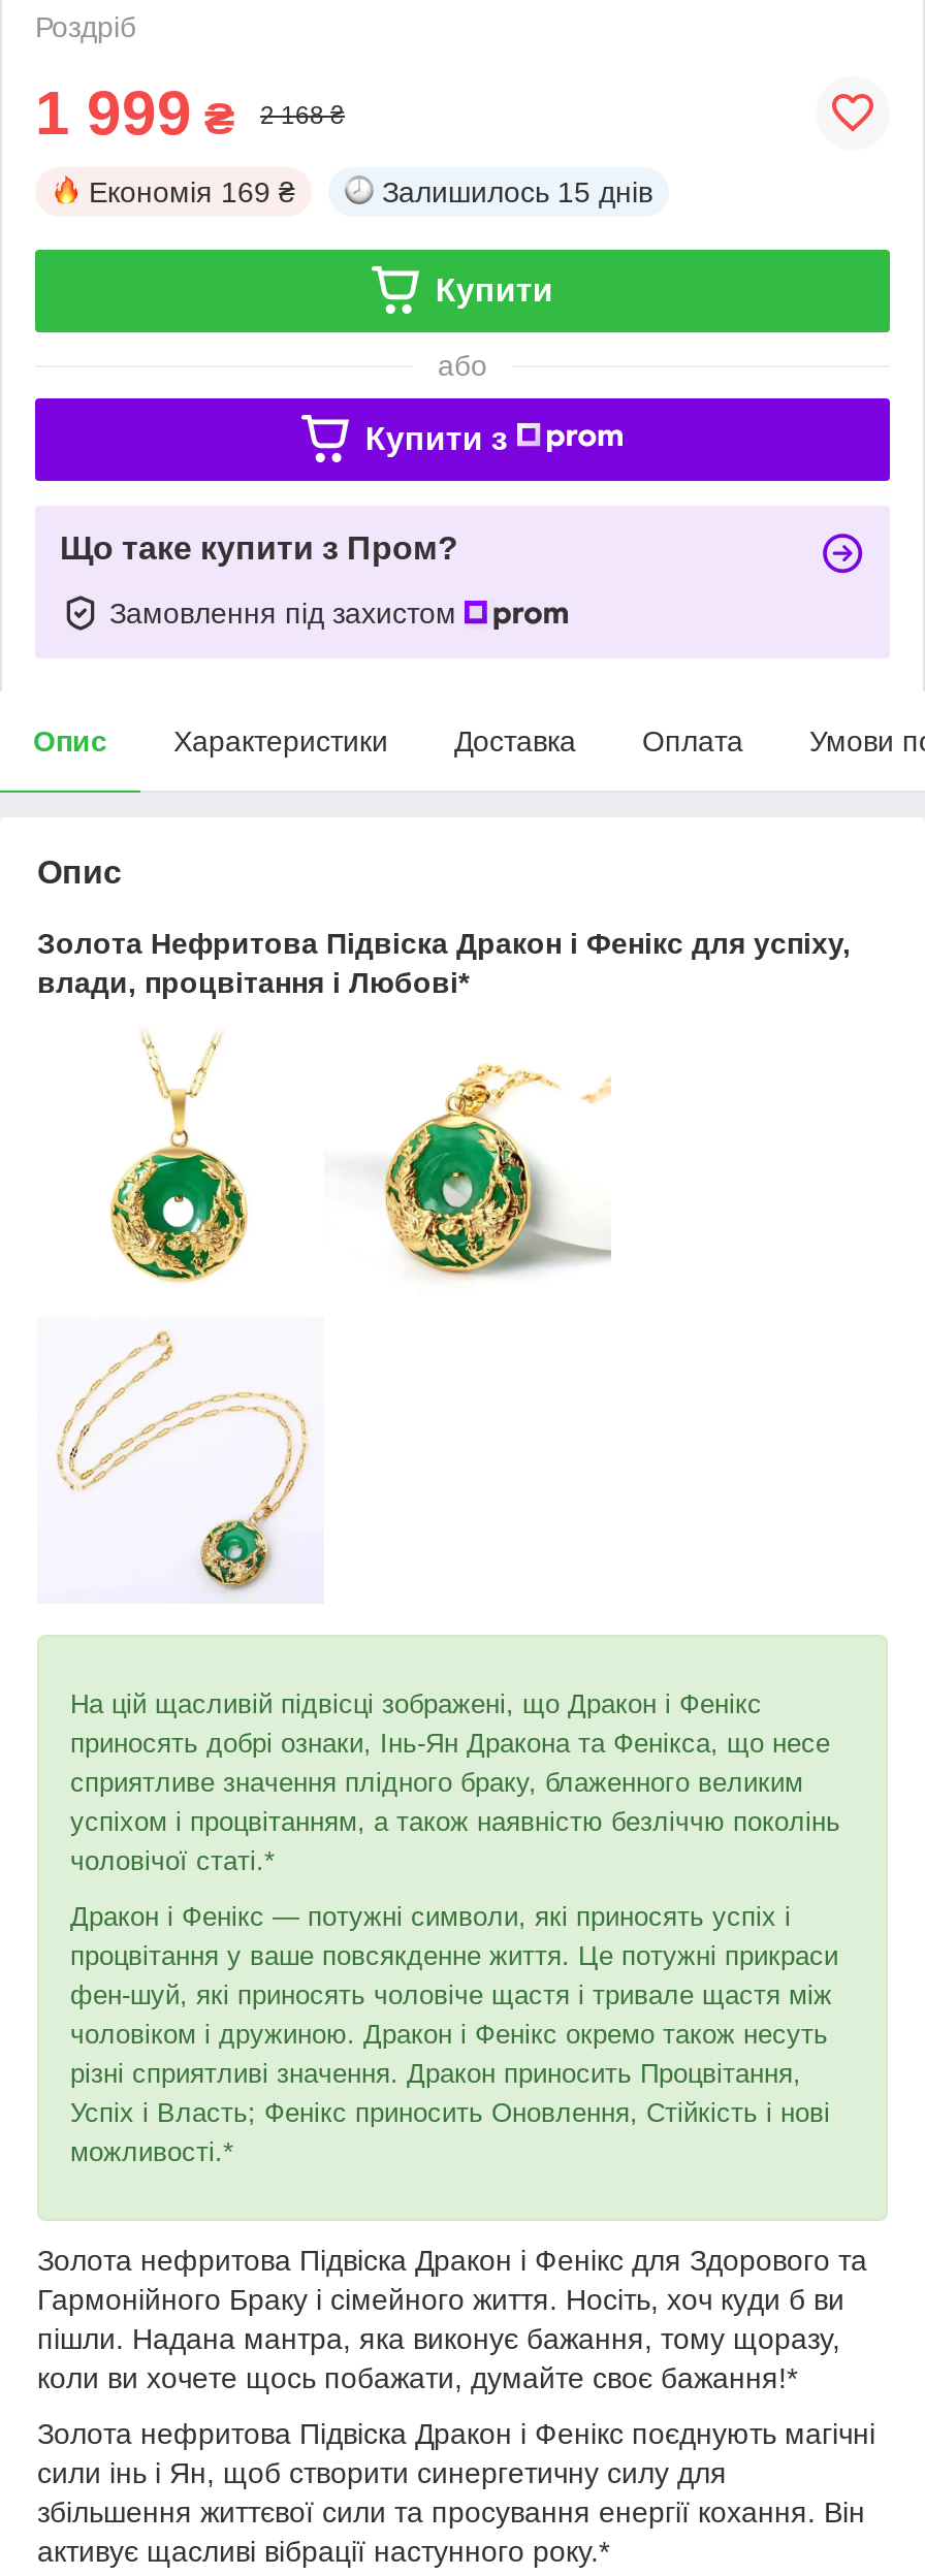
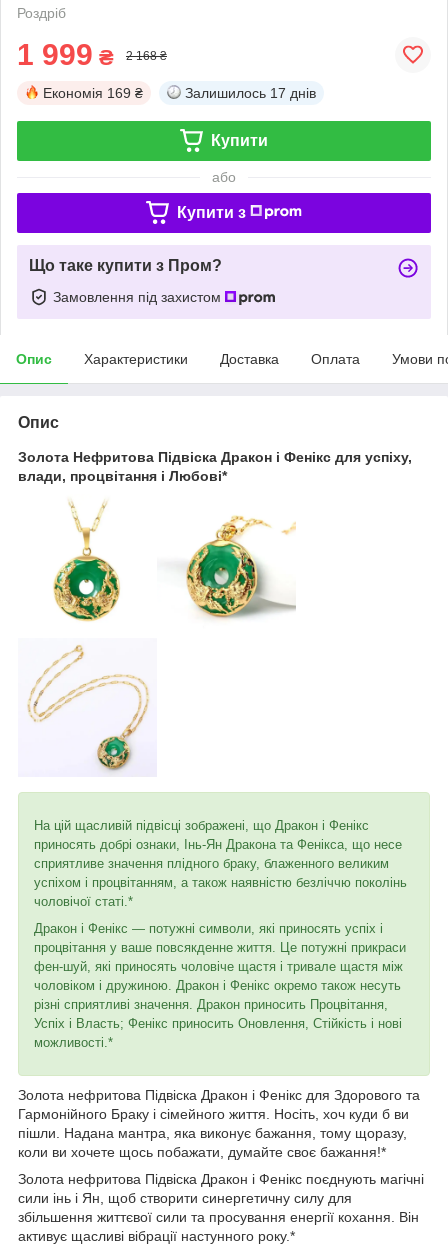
- Залишилось 15 днів
+ Залишилось 17 днів
